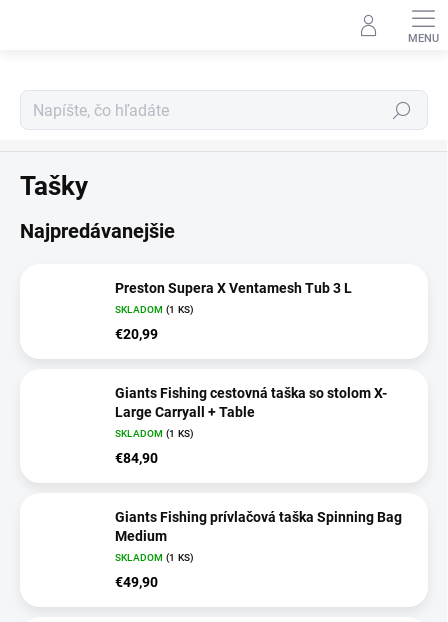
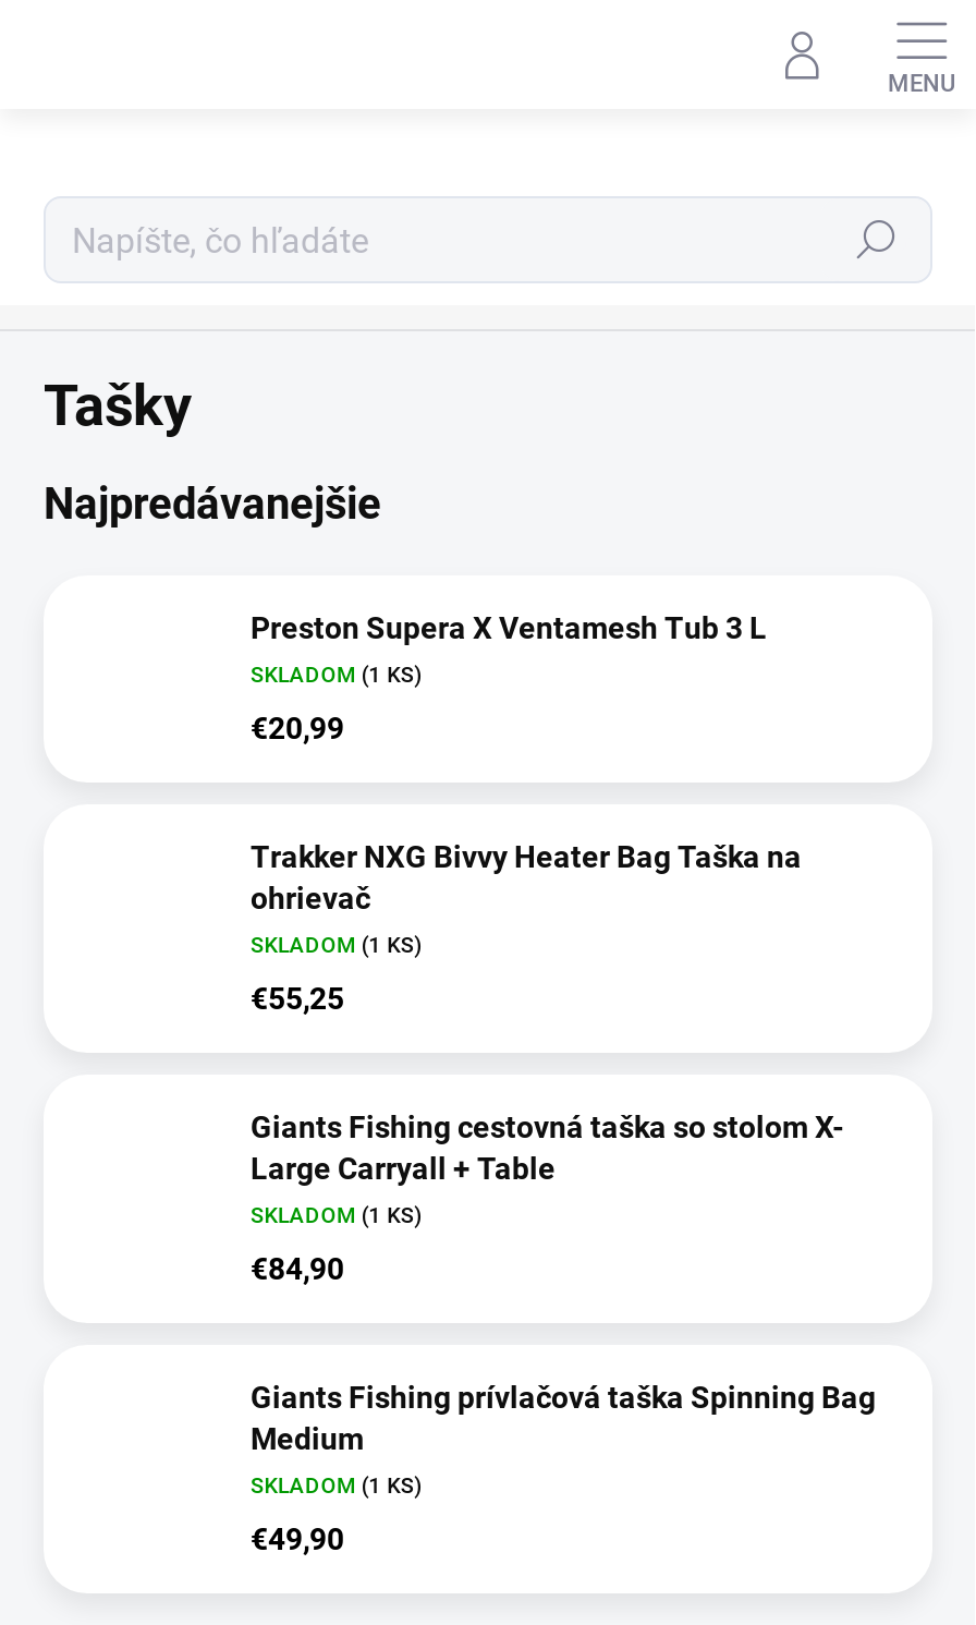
+ Trakker NXG Bivvy Heater Bag Taška na
+ ohrievač
+ SKLADOM (1 KS)
+ €55,25
